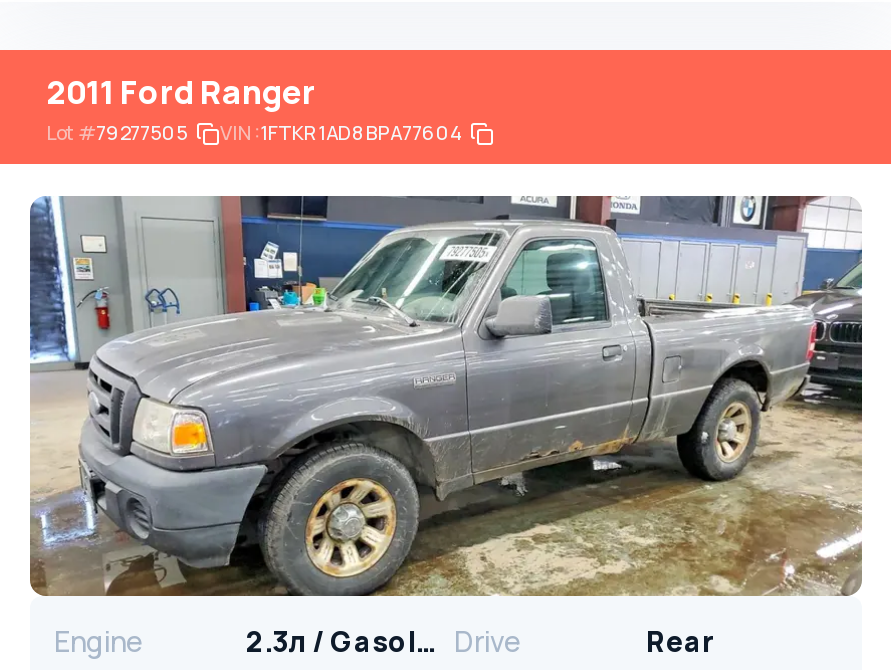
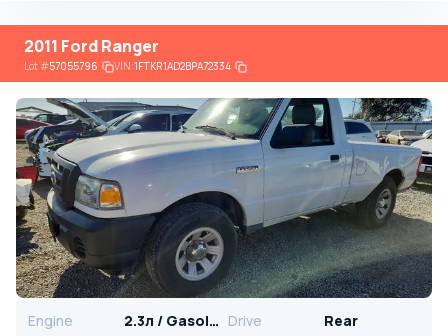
- Lot #79277505
+ Lot #57055796

- VIN: 1FTKR1AD8BPA77604
+ VIN: 1FTKR1AD2BPA72334

- [image]
+ [image]
